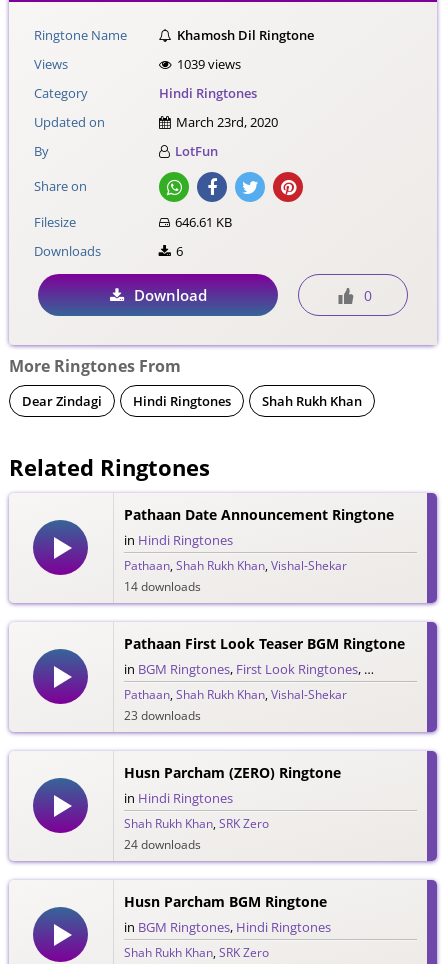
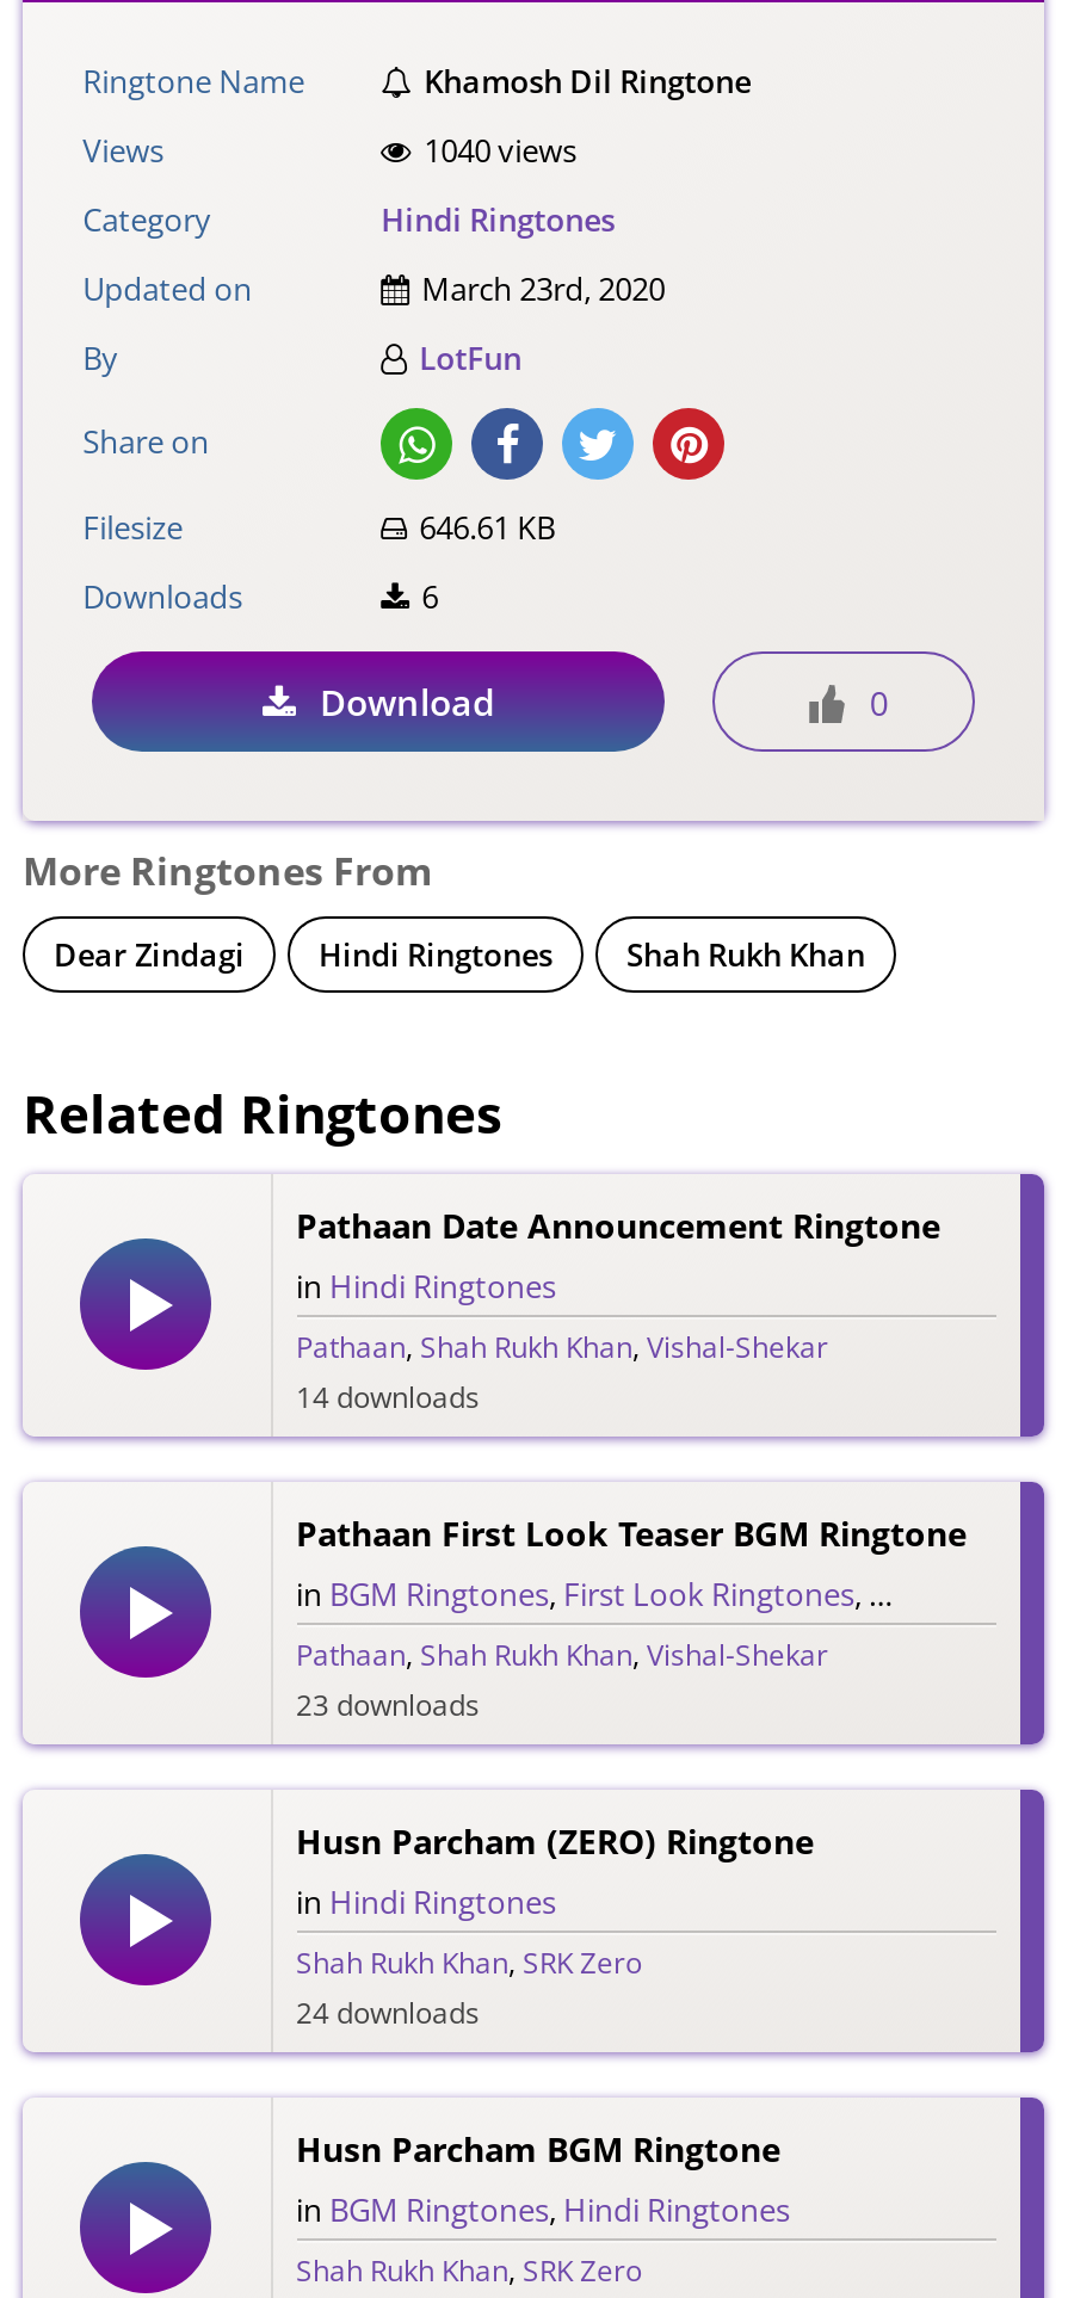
- 1039 views
+ 1040 views
